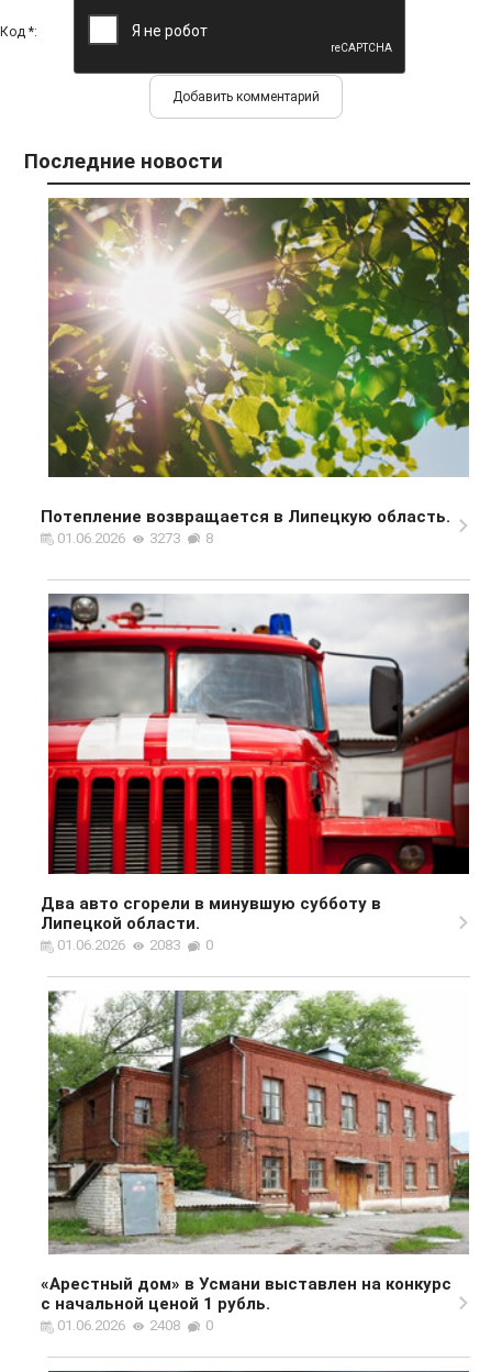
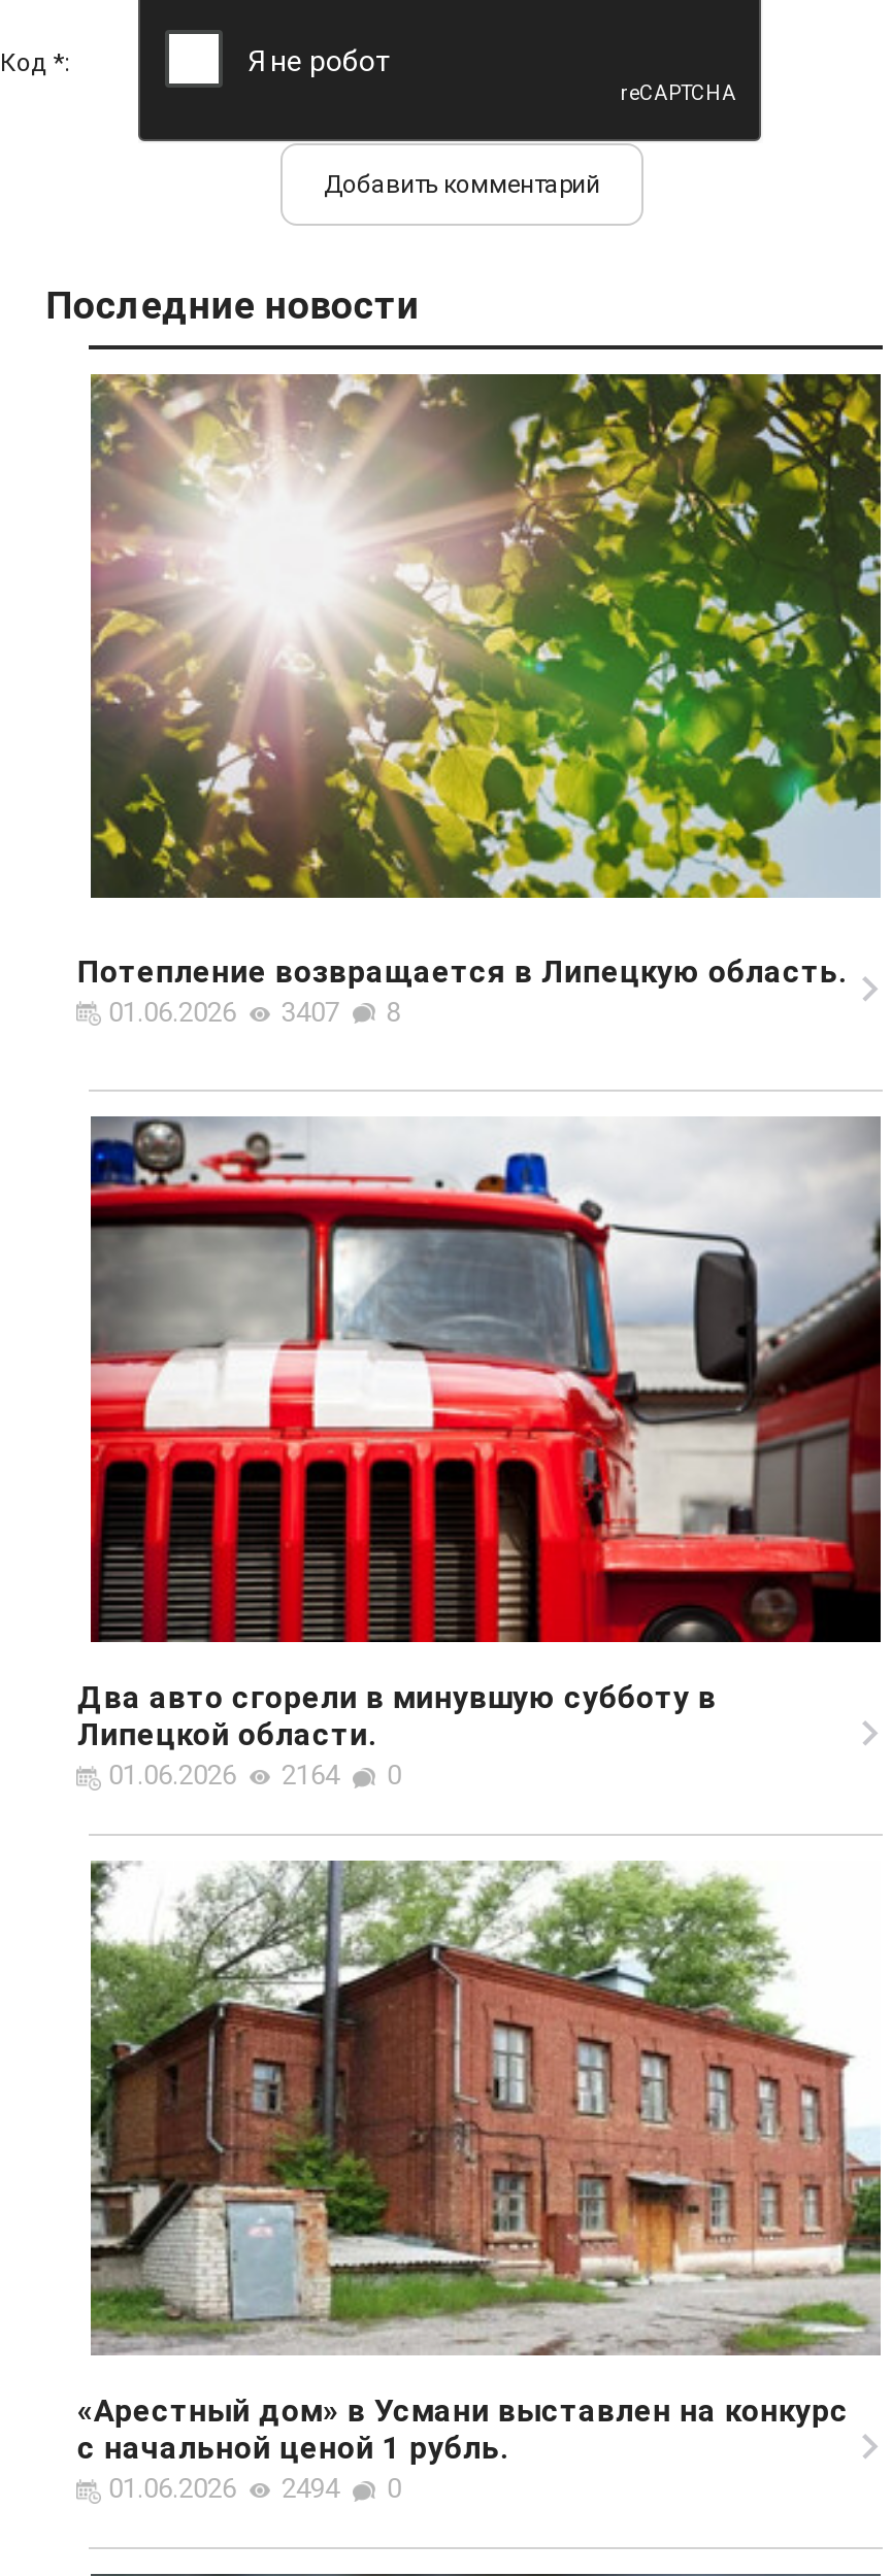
- 01.06.2026 3273 8
+ 01.06.2026 3407 8

- 01.06.2026 2083 0
+ 01.06.2026 2164 0

- 01.06.2026 2408 0
+ 01.06.2026 2494 0
